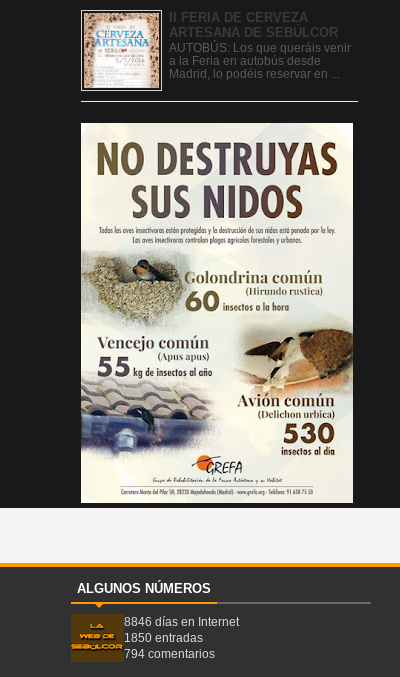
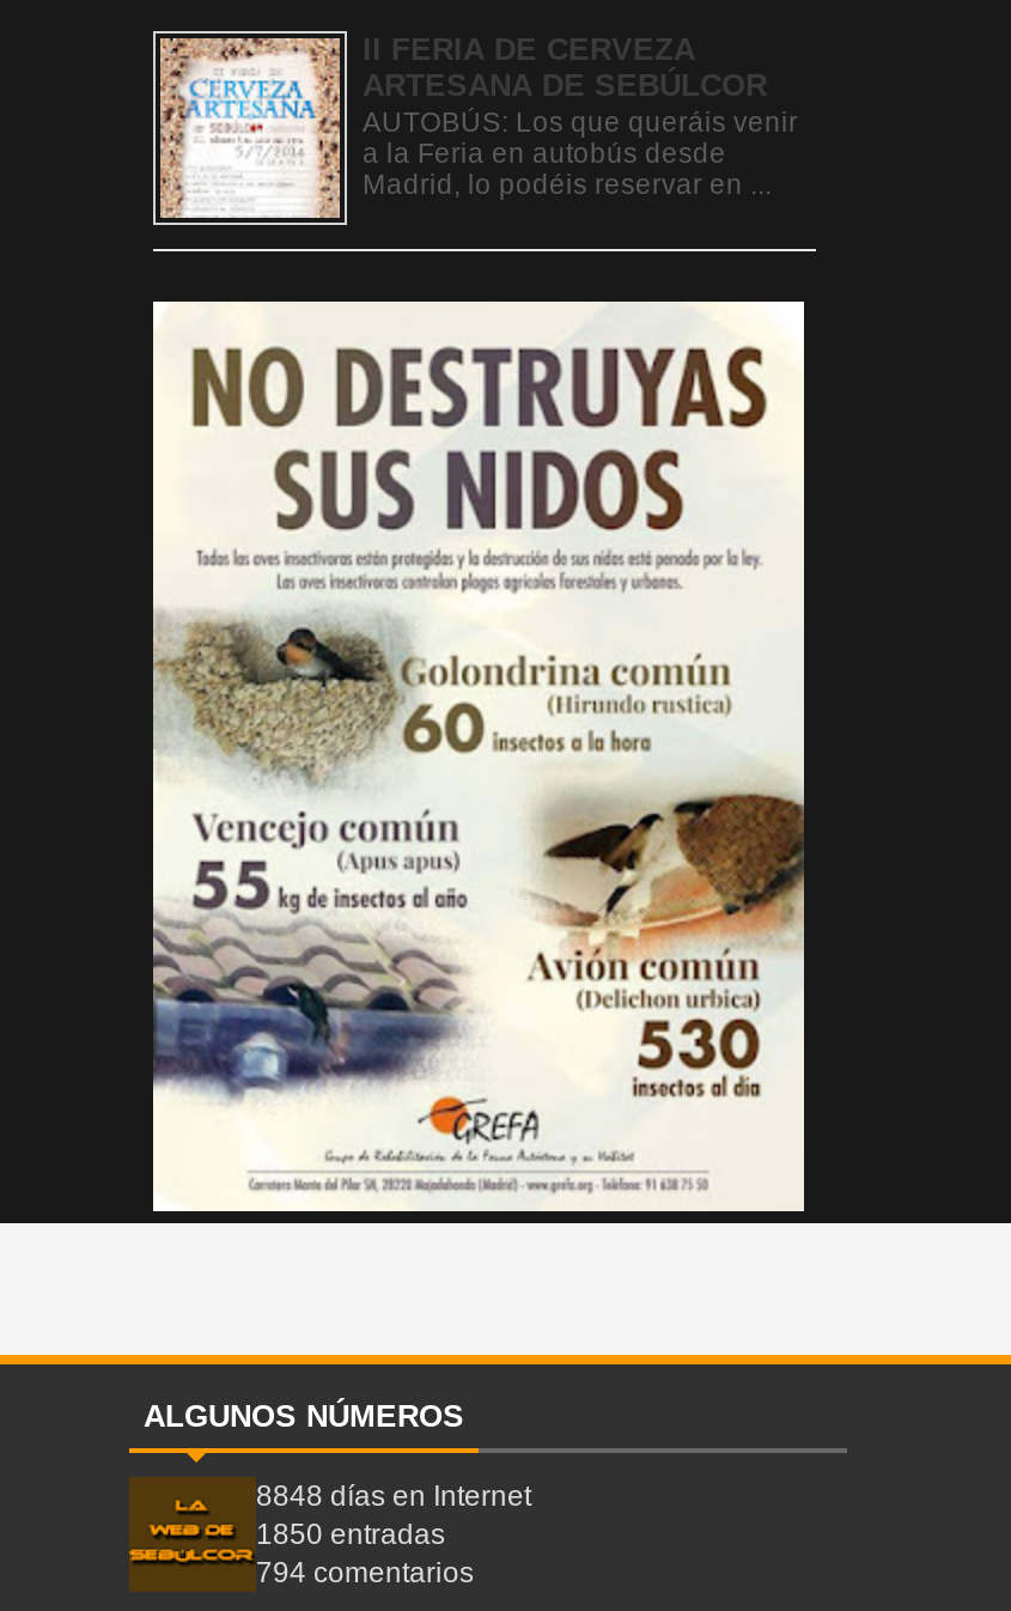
- 8846 días en Internet
+ 8848 días en Internet
